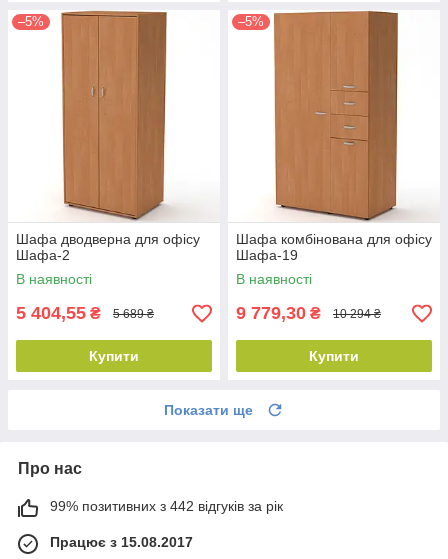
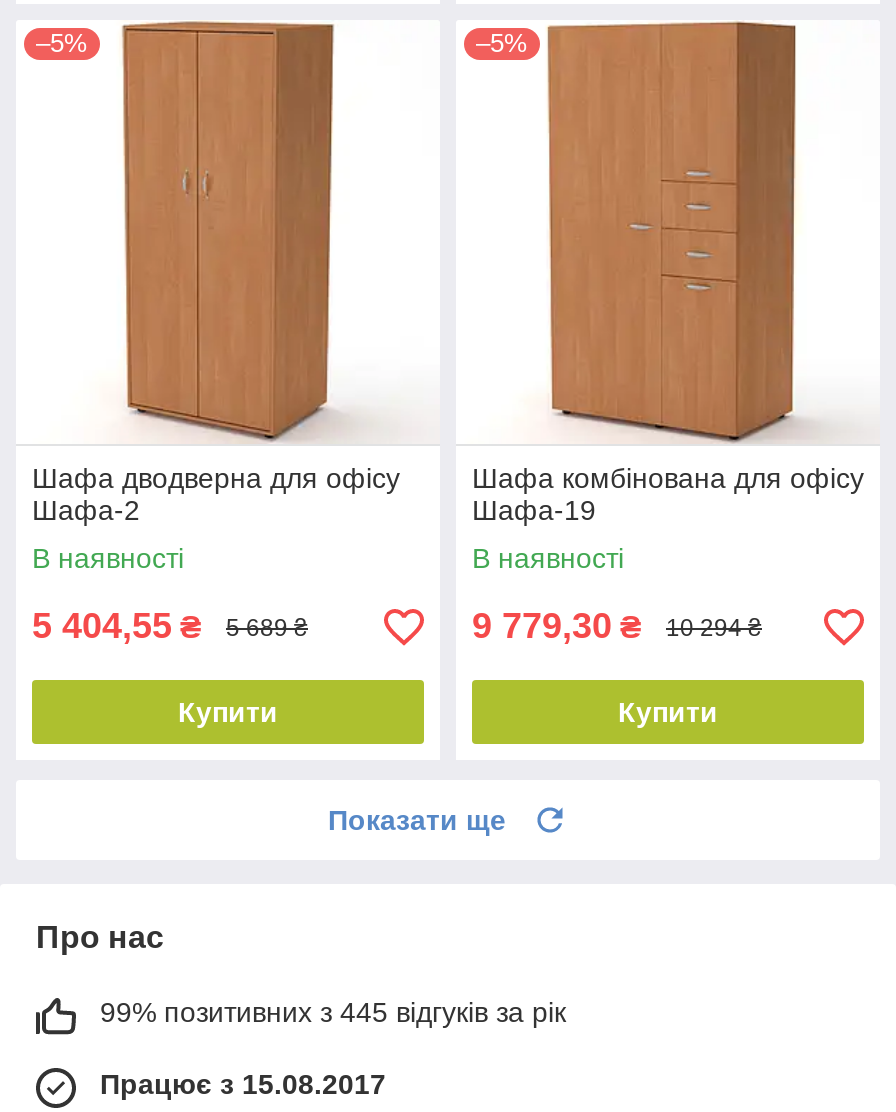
- 99% позитивних з 442 відгуків за рік
+ 99% позитивних з 445 відгуків за рік
